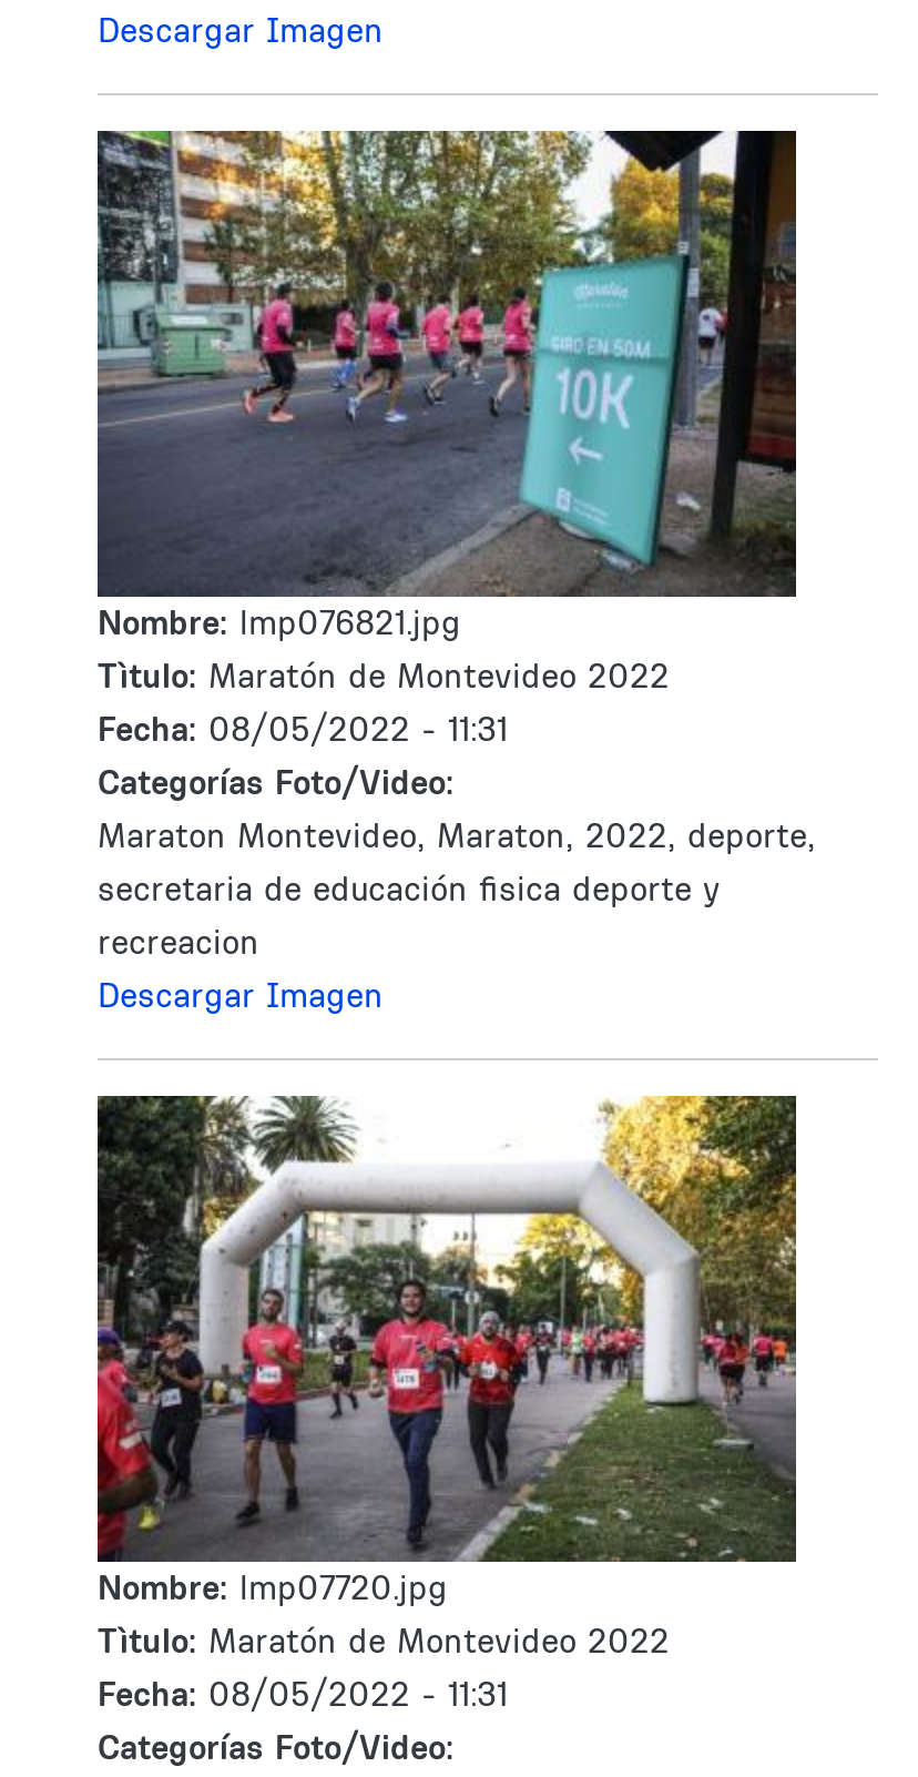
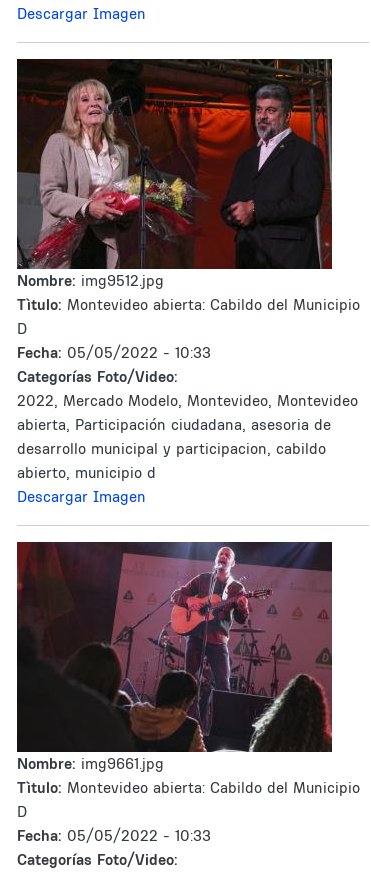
- [image]
- Nombre: lmp076821.jpg
- Tìtulo: Maratón de Montevideo 2022
- Fecha: 08/05/2022 - 11:31
+ [image]
+ Nombre: img9512.jpg
+ Tìtulo: Montevideo abierta: Cabildo del Municipio
+ D
+ Fecha: 05/05/2022 - 10:33

- Maraton Montevideo, Maraton, 2022, deporte,
- secretaria de educación fisica deporte y
- recreacion
+ 2022, Mercado Modelo, Montevideo, Montevideo
+ abierta, Participación ciudadana, asesoria de
+ desarrollo municipal y participacion, cabildo
+ abierto, municipio d

- [image]
- Nombre: lmp07720.jpg
- Tìtulo: Maratón de Montevideo 2022
- Fecha: 08/05/2022 - 11:31
+ [image]
+ Nombre: img9661.jpg
+ Tìtulo: Montevideo abierta: Cabildo del Municipio
+ D
+ Fecha: 05/05/2022 - 10:33
